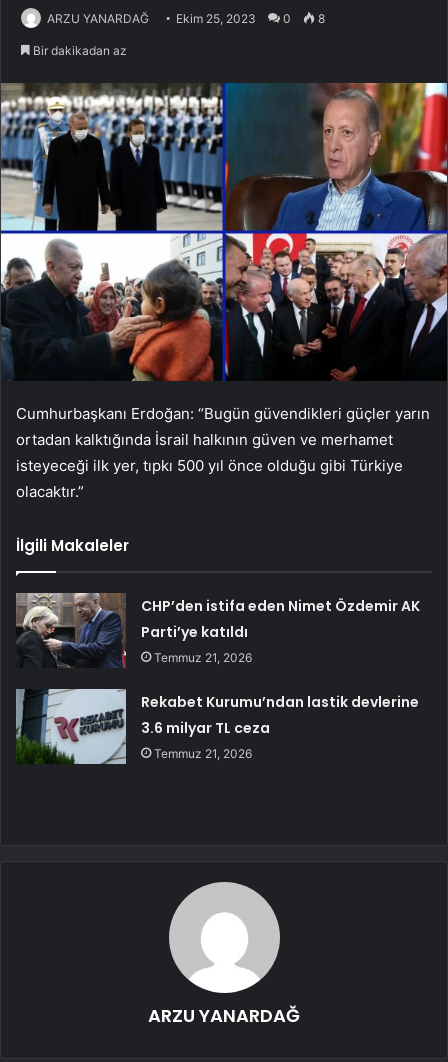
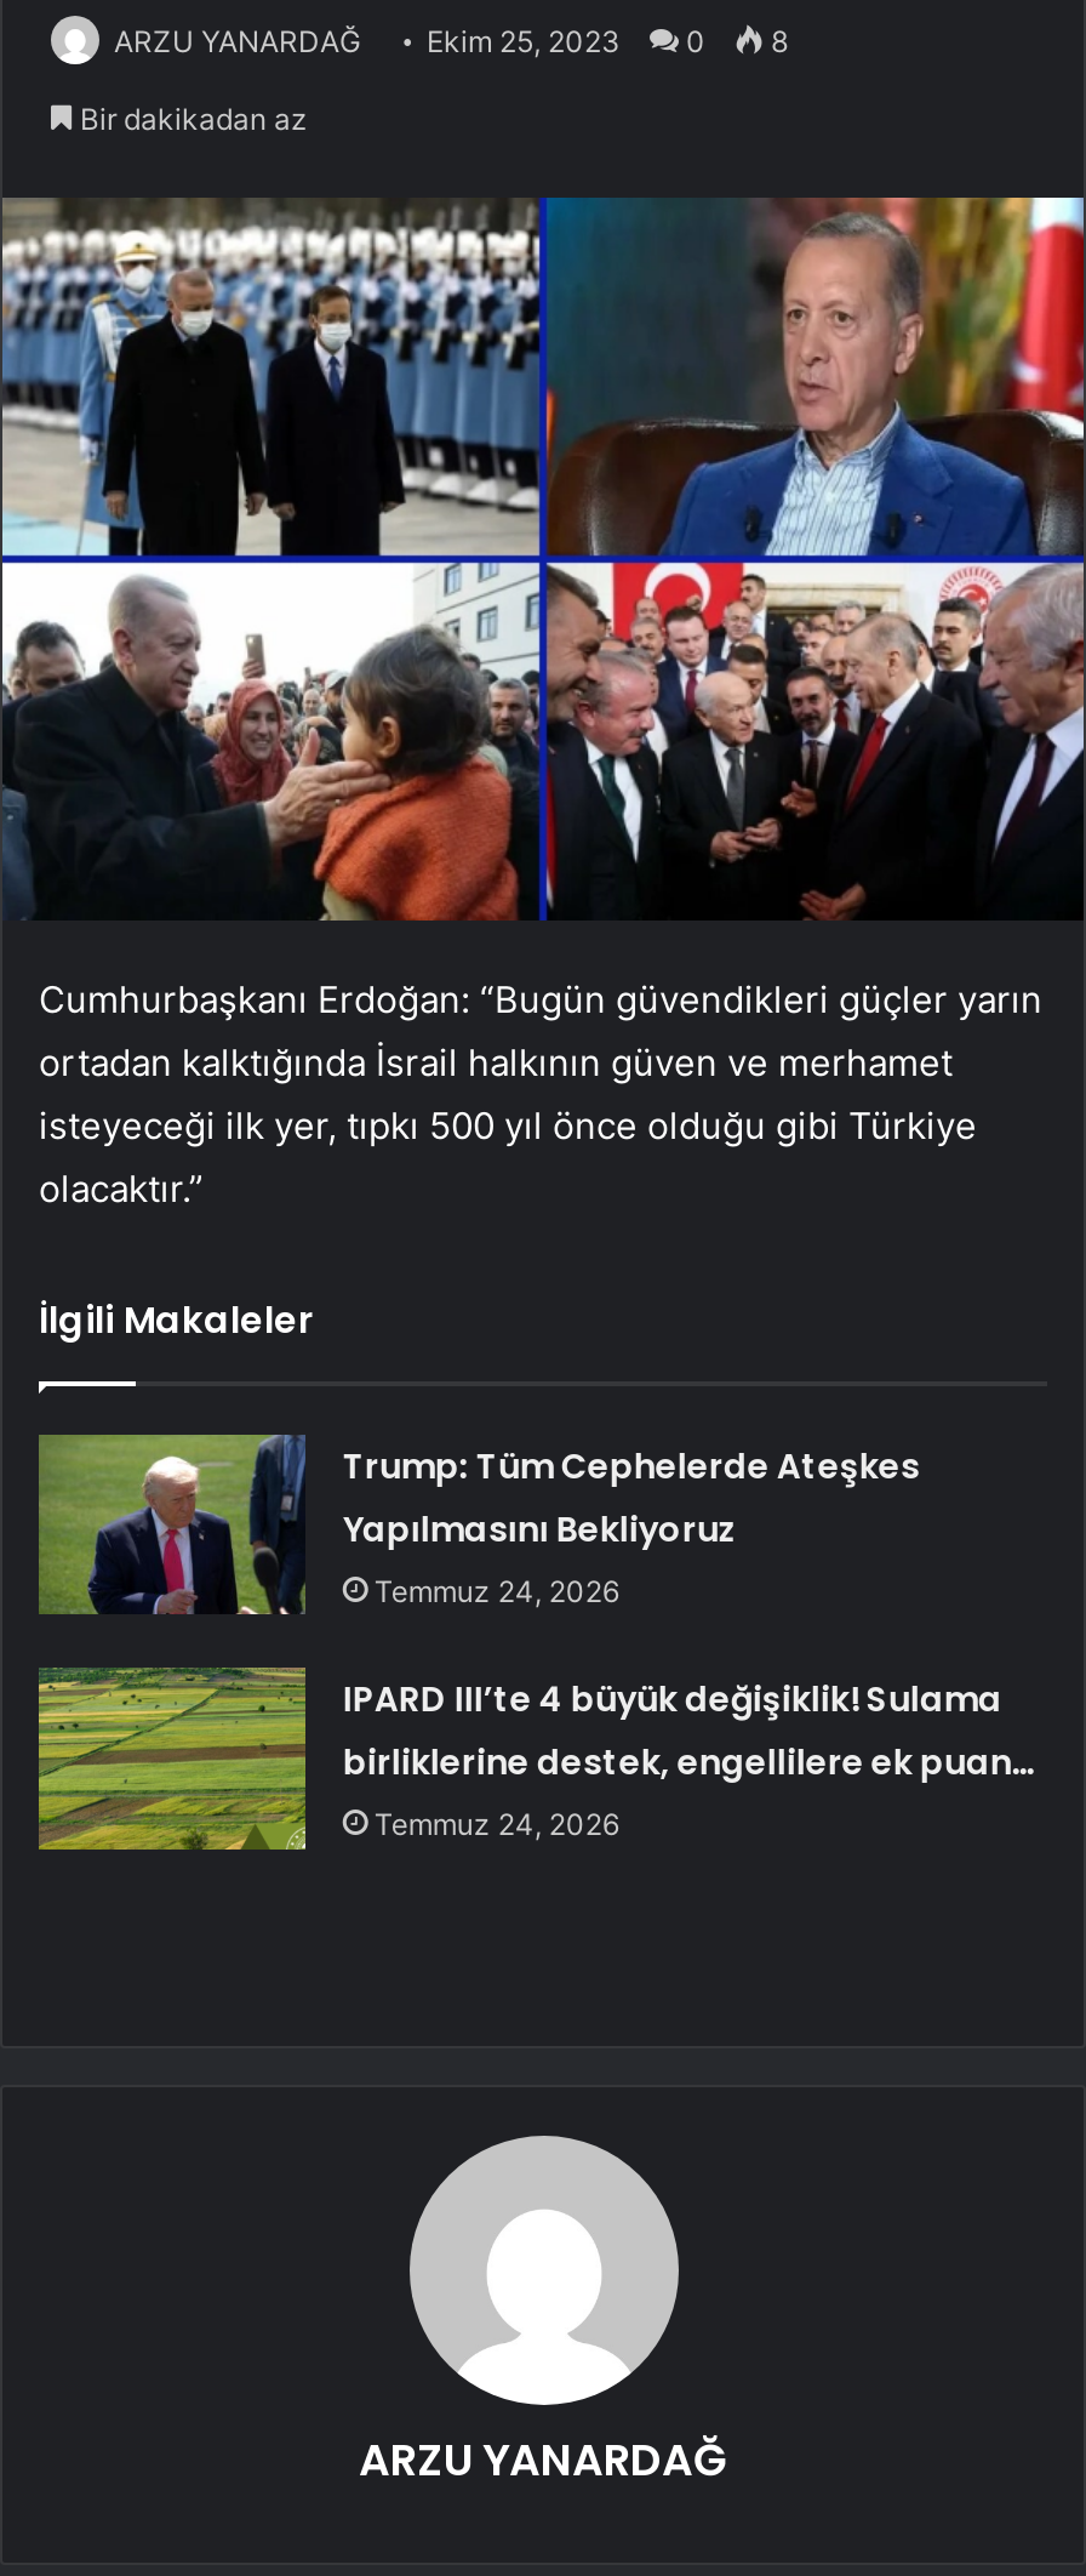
- [image]
- CHP’den istifa eden Nimet Özdemir AK
- Parti’ye katıldı
- Temmuz 21, 2026
+ [image]
+ Trump: Tüm Cephelerde Ateşkes
+ Yapılmasını Bekliyoruz
+ Temmuz 24, 2026

- [image]
- Rekabet Kurumu’ndan lastik devlerine
- 3.6 milyar TL ceza
- Temmuz 21, 2026
+ [image]
+ IPARD III’te 4 büyük değişiklik! Sulama
+ birliklerine destek, engellilere ek puan…
+ Temmuz 24, 2026
